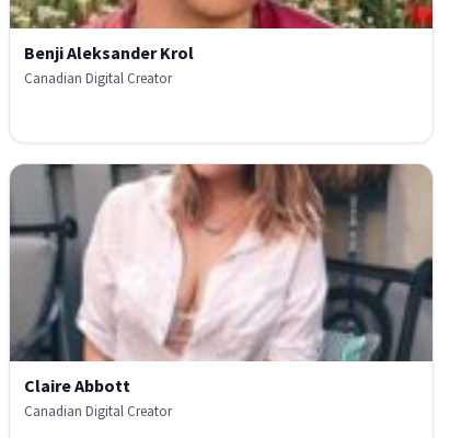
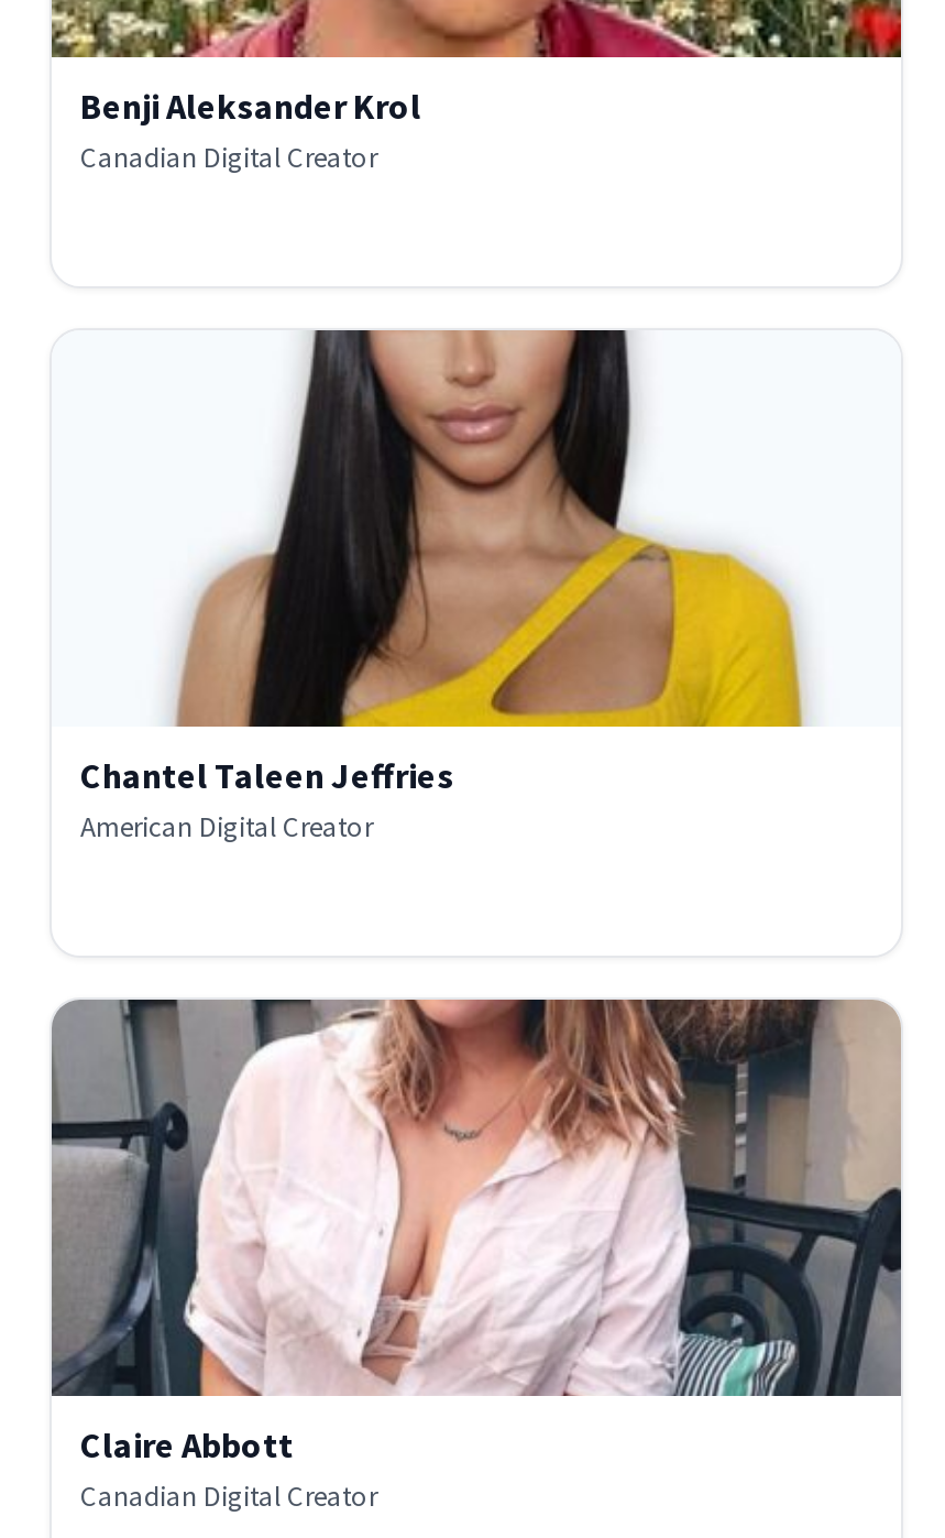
+ [image]
+ Chantel Taleen Jeffries
+ American Digital Creator
